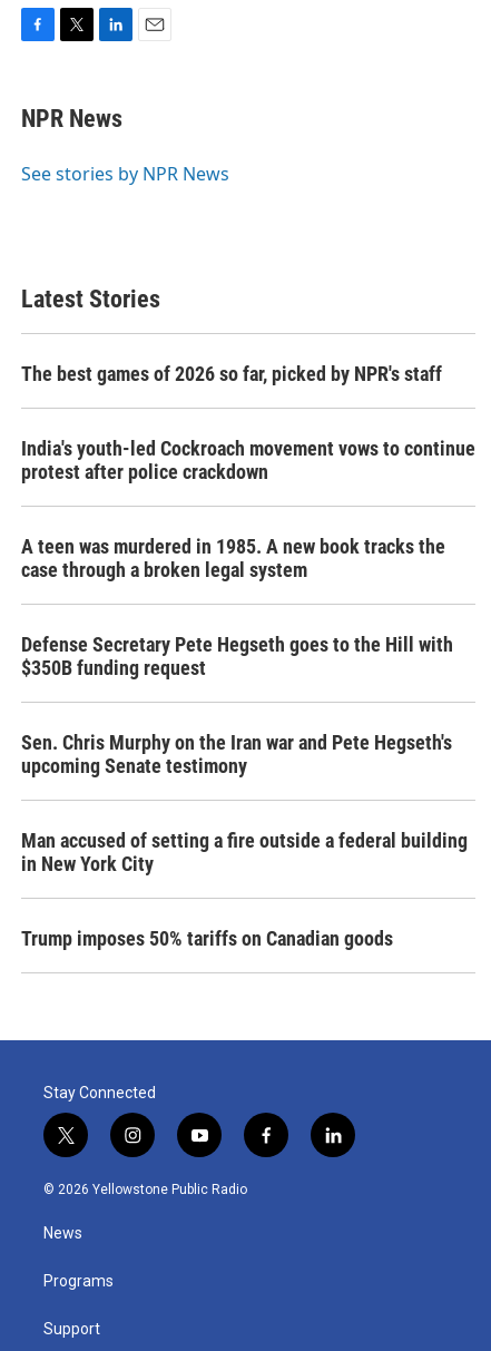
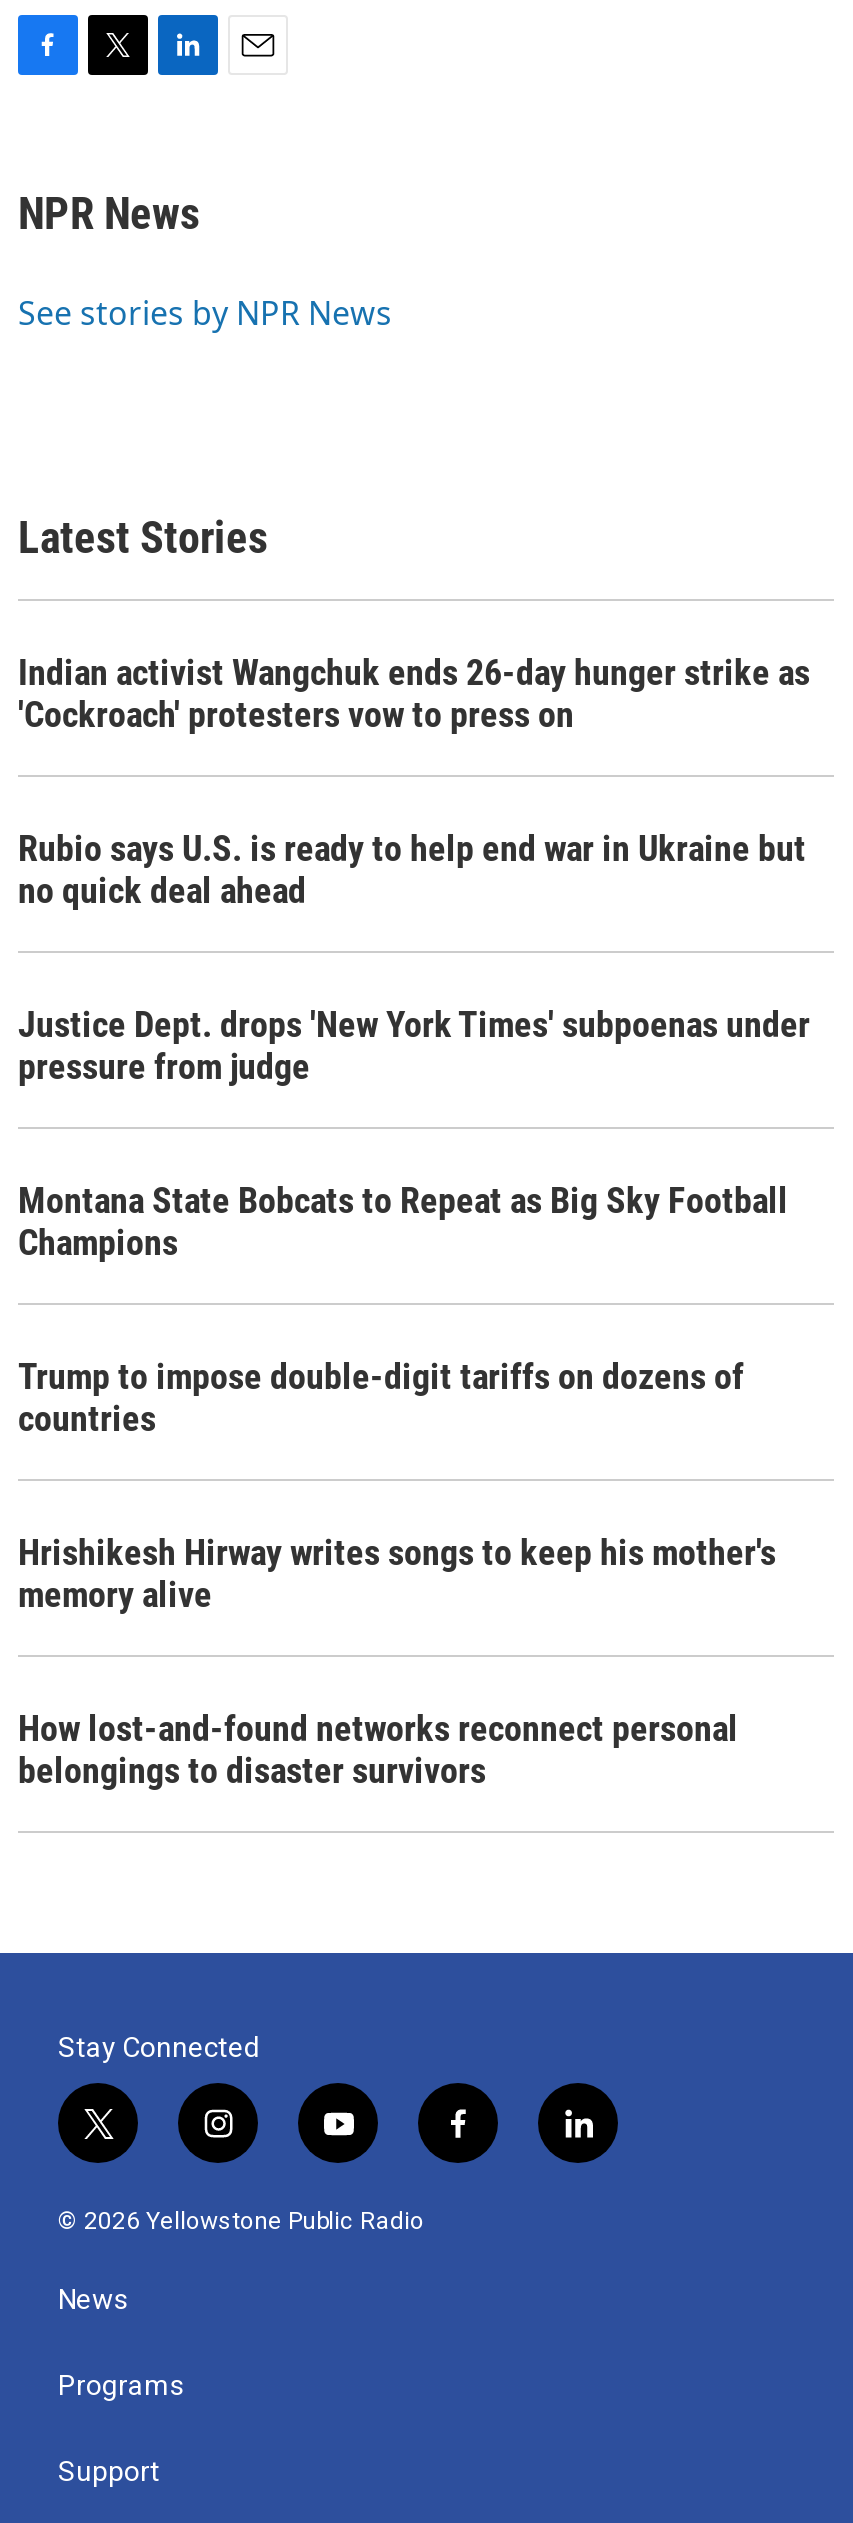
- The best games of 2026 so far, picked by NPR's staff
+ Indian activist Wangchuk ends 26-day hunger strike as
+ 'Cockroach' protesters vow to press on

- India's youth-led Cockroach movement vows to continue
- protest after police crackdown
+ Rubio says U.S. is ready to help end war in Ukraine but
+ no quick deal ahead

- A teen was murdered in 1985. A new book tracks the
- case through a broken legal system
+ Justice Dept. drops 'New York Times' subpoenas under
+ pressure from judge

- Defense Secretary Pete Hegseth goes to the Hill with
- $350B funding request
+ Montana State Bobcats to Repeat as Big Sky Football
+ Champions

- Sen. Chris Murphy on the Iran war and Pete Hegseth's
- upcoming Senate testimony
+ Trump to impose double-digit tariffs on dozens of
+ countries

- Man accused of setting a fire outside a federal building
- in New York City
+ Hrishikesh Hirway writes songs to keep his mother's
+ memory alive

- Trump imposes 50% tariffs on Canadian goods
+ How lost-and-found networks reconnect personal
+ belongings to disaster survivors
